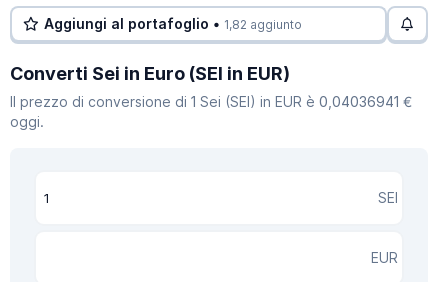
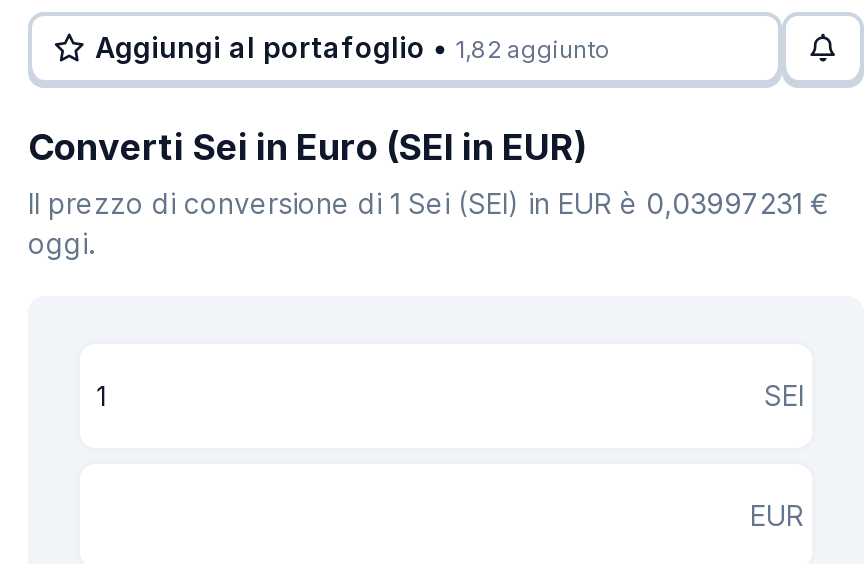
- Il prezzo di conversione di 1 Sei (SEI) in EUR è 0,04036941 €
+ Il prezzo di conversione di 1 Sei (SEI) in EUR è 0,03997231 €
